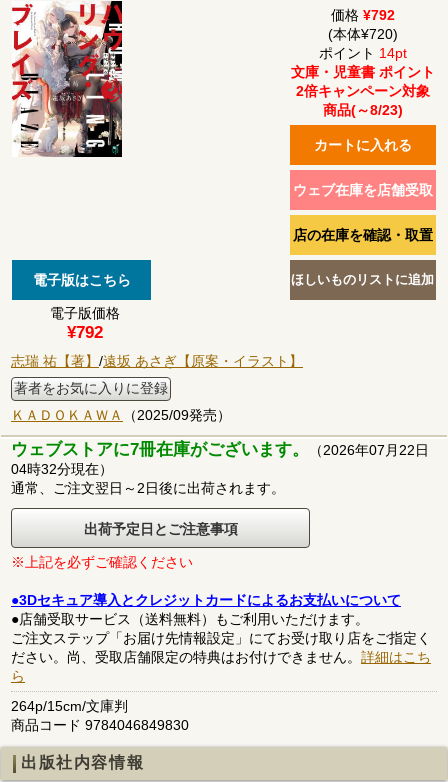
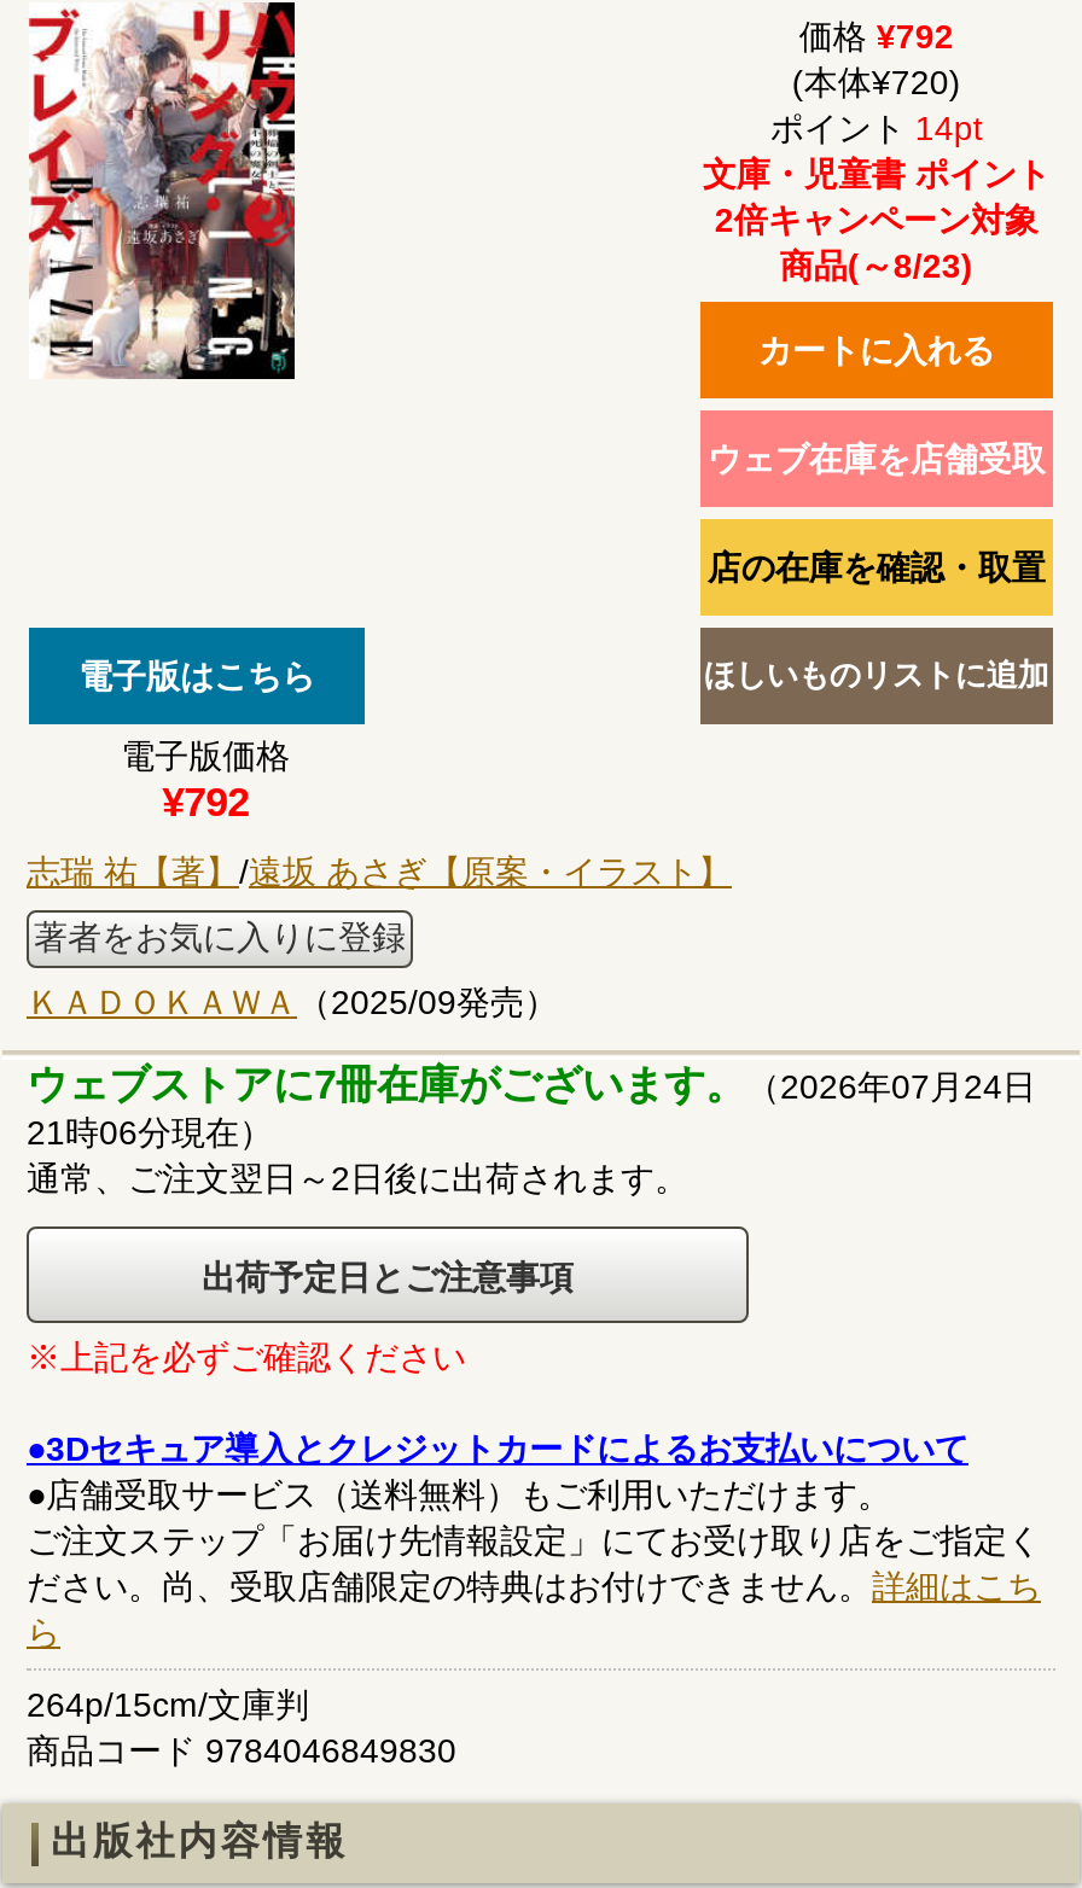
- ウェブストアに7冊在庫がございます。（2026年07月22日
+ ウェブストアに7冊在庫がございます。（2026年07月24日

- 04時32分現在）
+ 21時06分現在）
